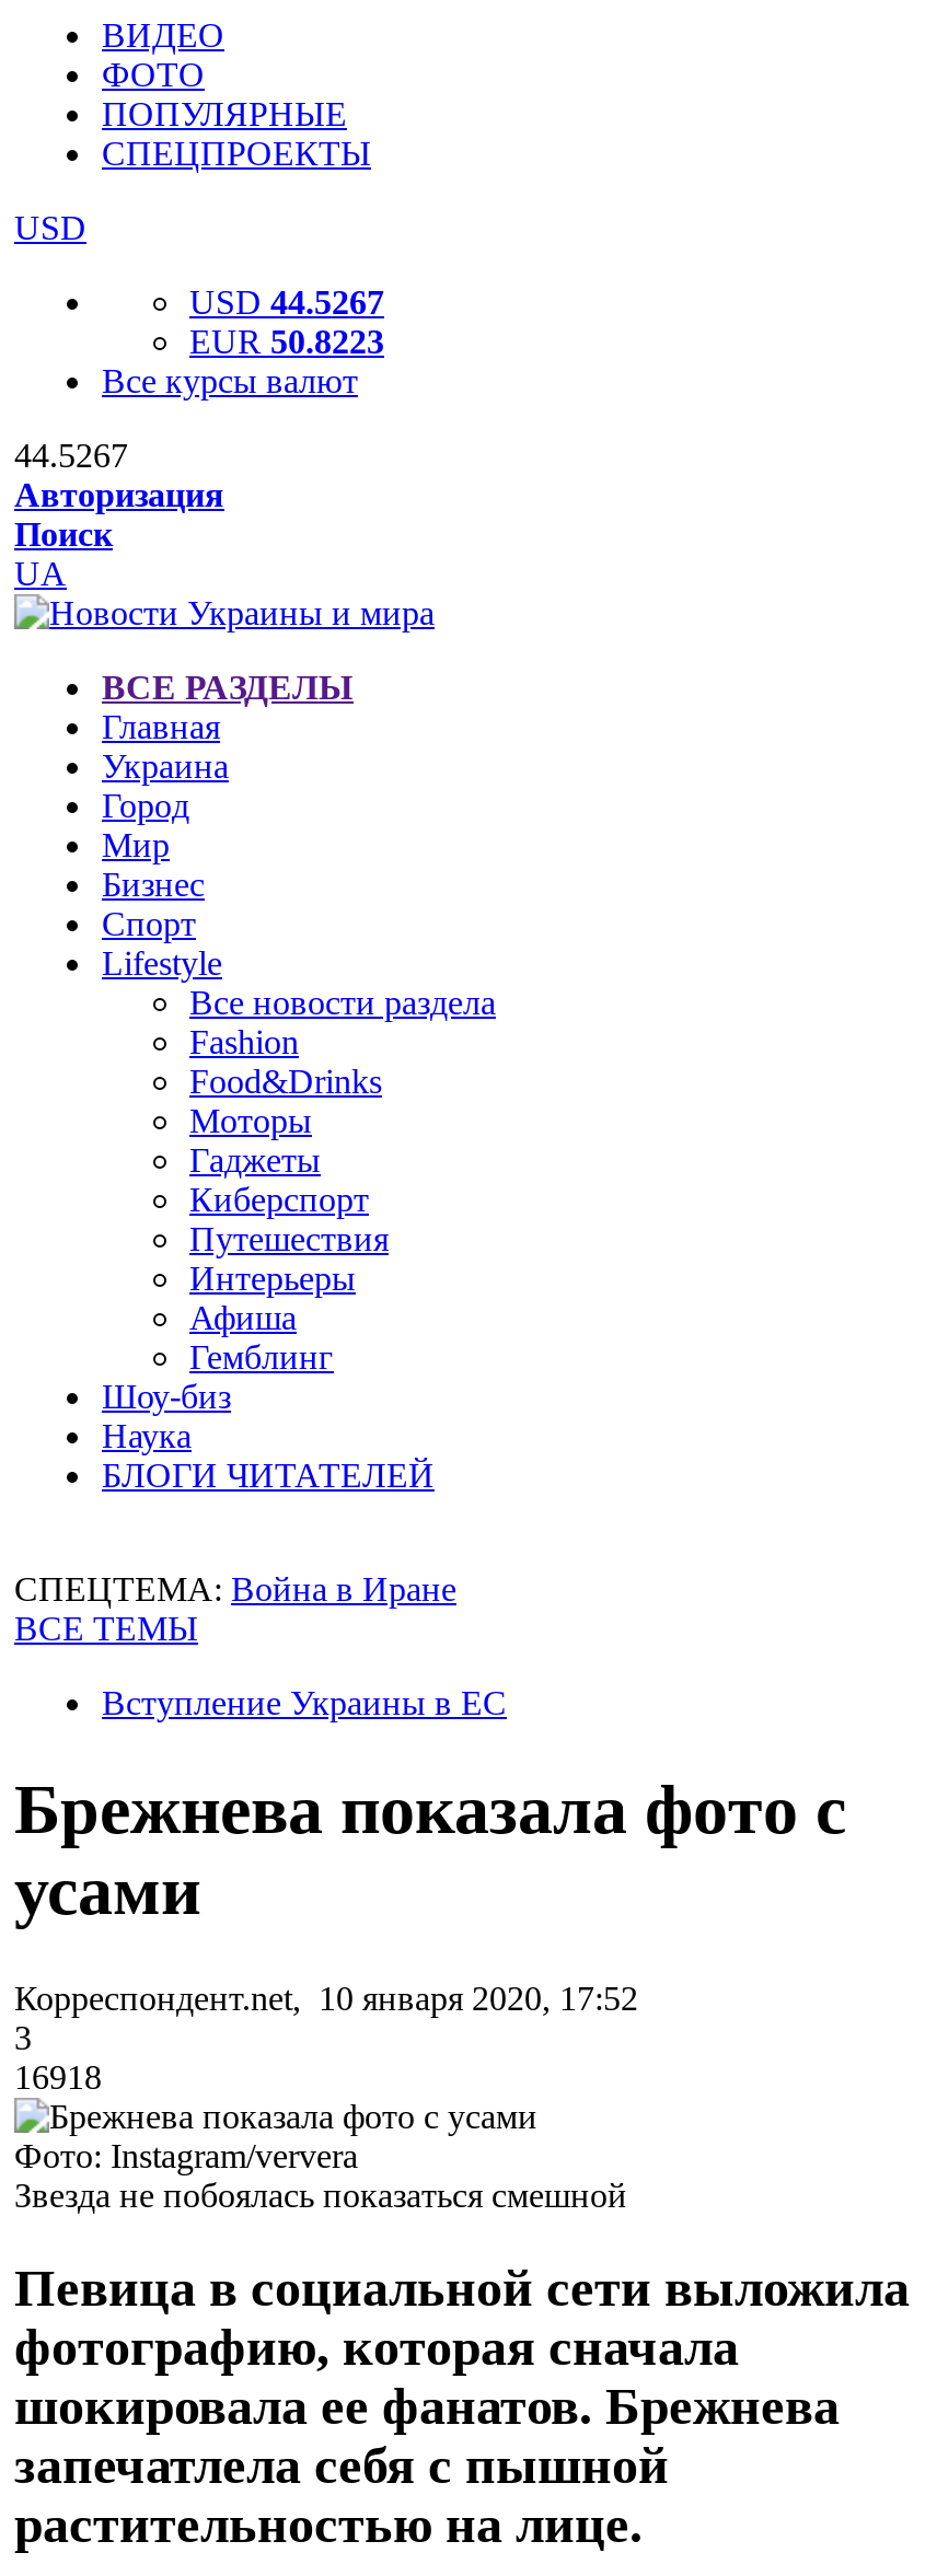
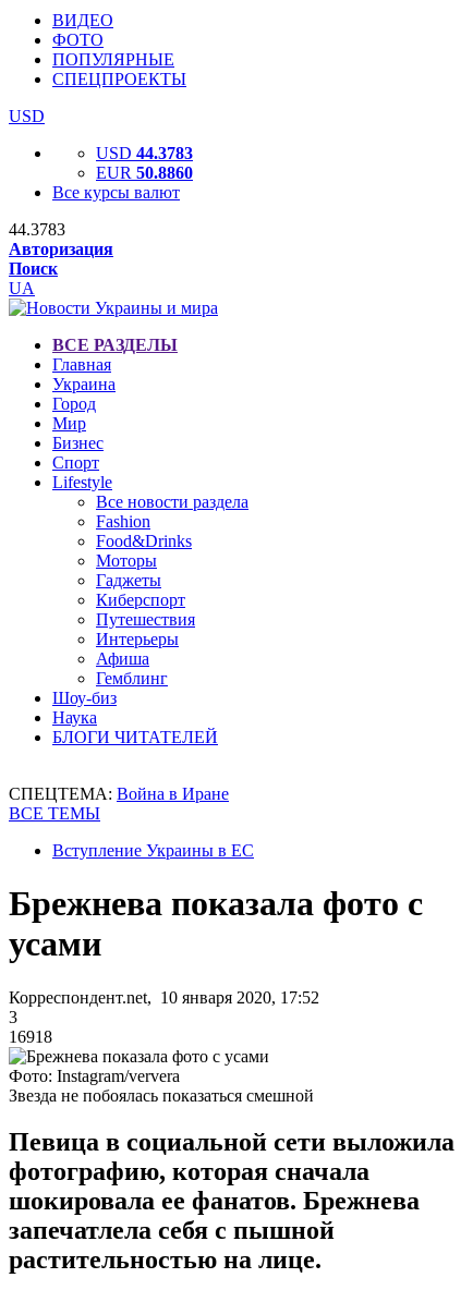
- USD 44.5267
+ USD 44.3783

- EUR 50.8223
+ EUR 50.8860

- 44.5267
+ 44.3783
